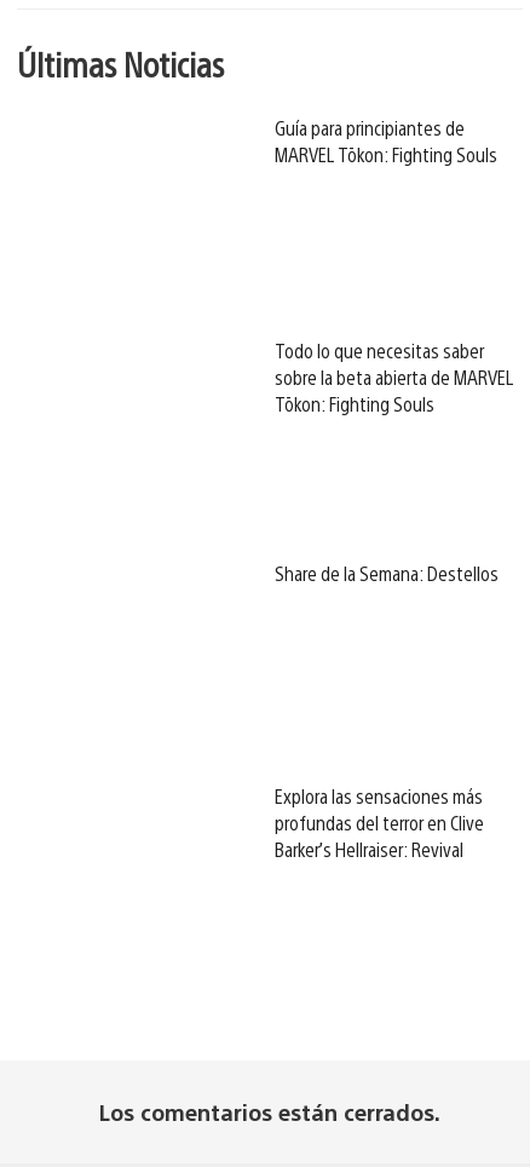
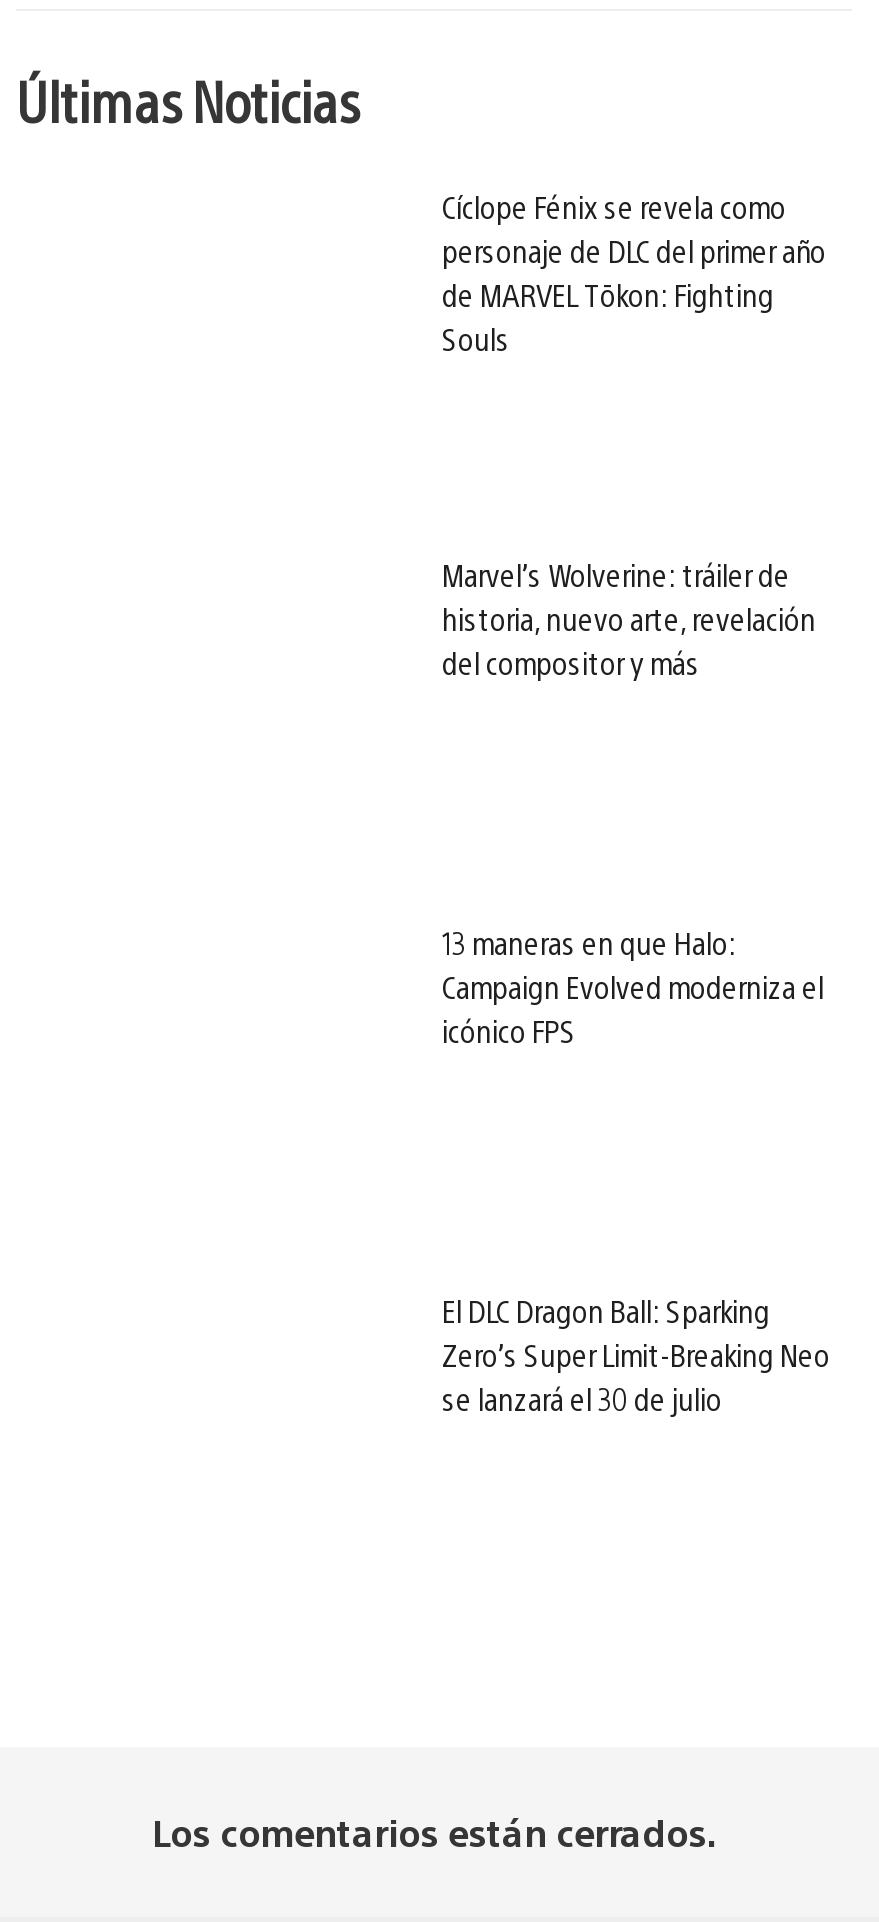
- Guía para principiantes de
- MARVEL Tōkon: Fighting Souls
+ Cíclope Fénix se revela como
+ personaje de DLC del primer año
+ de MARVEL Tōkon: Fighting
+ Souls

- Todo lo que necesitas saber
- sobre la beta abierta de MARVEL
- Tōkon: Fighting Souls
+ Marvel’s Wolverine: tráiler de
+ historia, nuevo arte, revelación
+ del compositor y más

- Share de la Semana: Destellos
+ 13 maneras en que Halo:
+ Campaign Evolved moderniza el
+ icónico FPS

- Explora las sensaciones más
- profundas del terror en Clive
- Barker’s Hellraiser: Revival
+ El DLC Dragon Ball: Sparking
+ Zero’s Super Limit-Breaking Neo
+ se lanzará el 30 de julio
